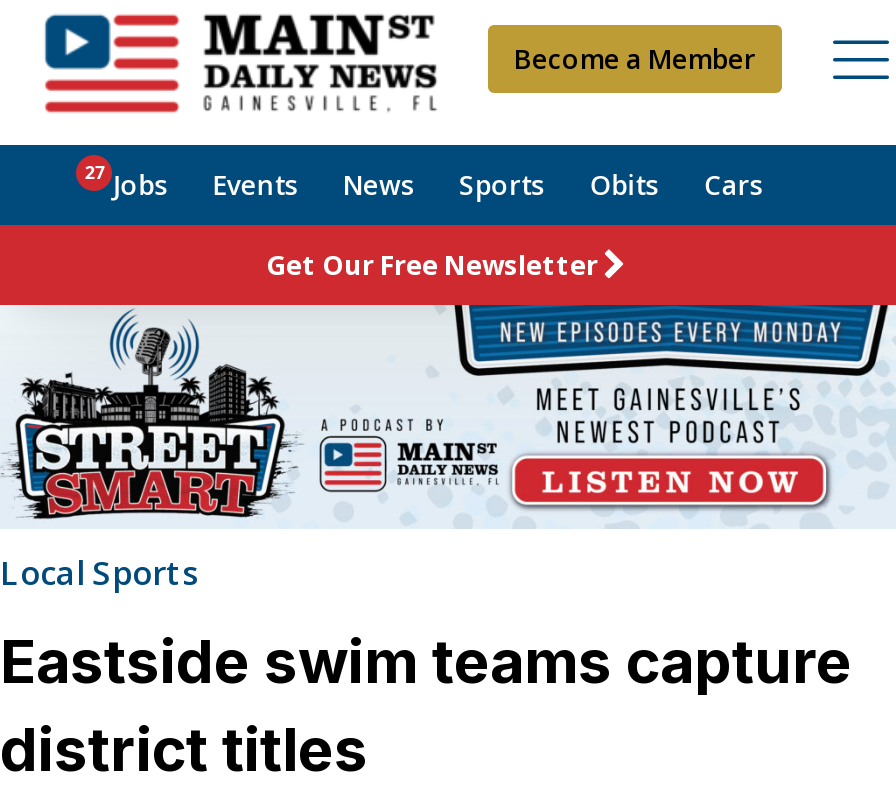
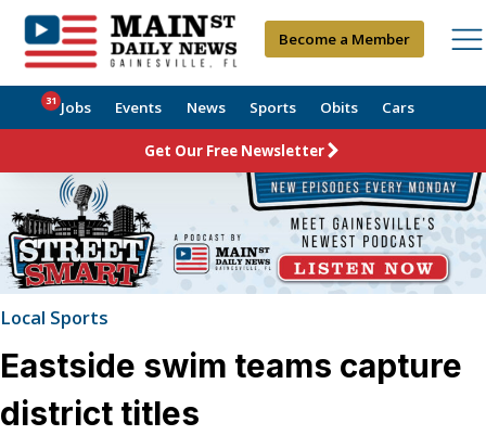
- 27 Jobs Events News Sports Obits Cars
+ 31 Jobs Events News Sports Obits Cars
